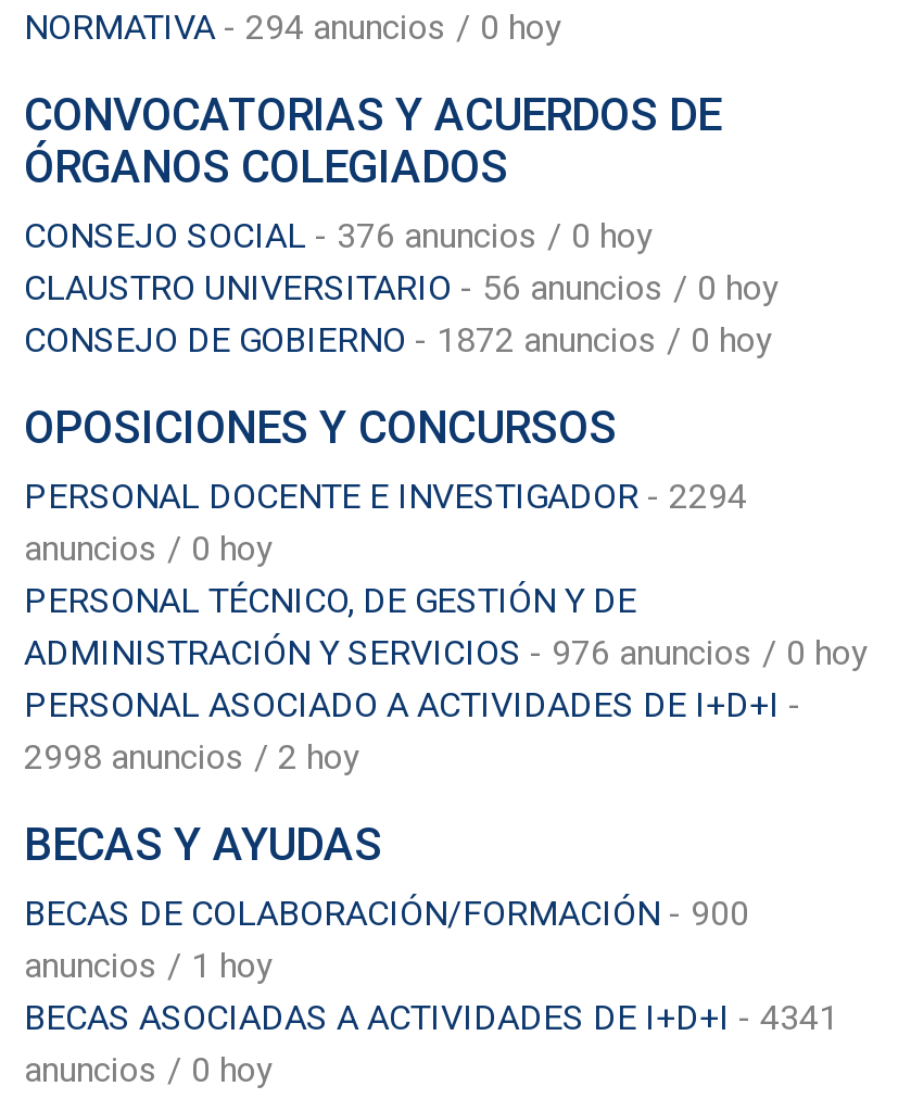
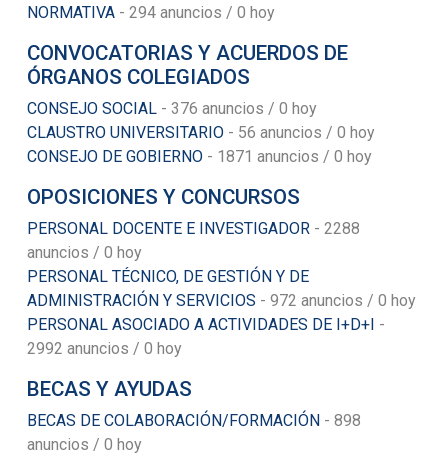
- CONSEJO DE GOBIERNO - 1872 anuncios / 0 hoy
+ CONSEJO DE GOBIERNO - 1871 anuncios / 0 hoy

- PERSONAL DOCENTE E INVESTIGADOR - 2294
+ PERSONAL DOCENTE E INVESTIGADOR - 2288

- ADMINISTRACIÓN Y SERVICIOS - 976 anuncios / 0 hoy
+ ADMINISTRACIÓN Y SERVICIOS - 972 anuncios / 0 hoy

- 2998 anuncios / 2 hoy
+ 2992 anuncios / 0 hoy

- BECAS DE COLABORACIÓN/FORMACIÓN - 900
- anuncios / 1 hoy
- BECAS ASOCIADAS A ACTIVIDADES DE I+D+I - 4341
+ BECAS DE COLABORACIÓN/FORMACIÓN - 898
